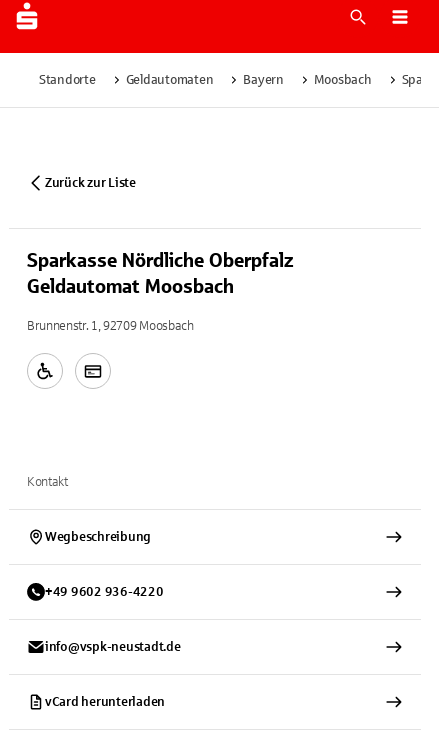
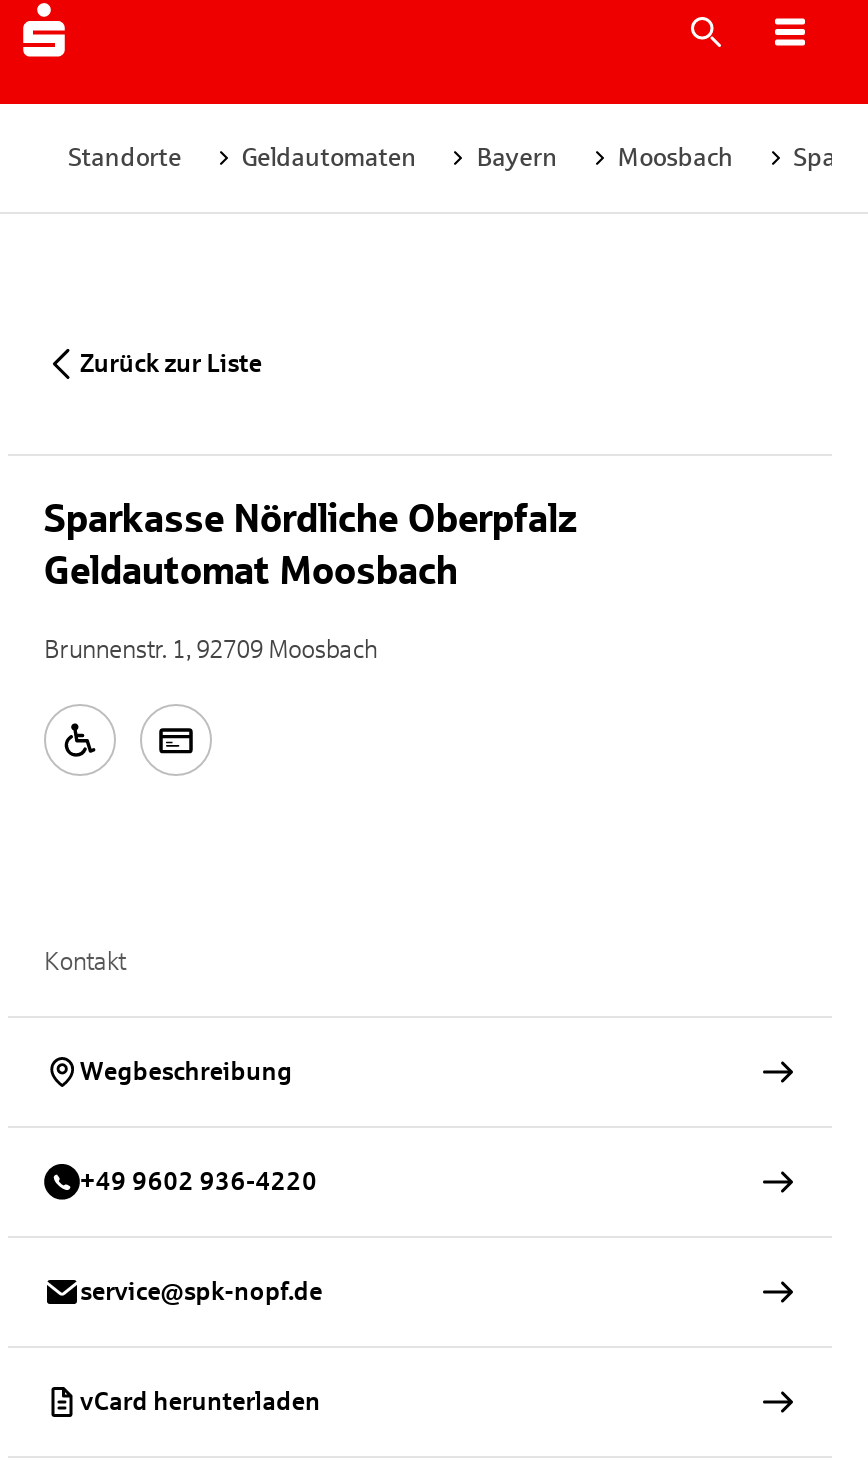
- info@vspk-neustadt.de
+ service@spk-nopf.de
